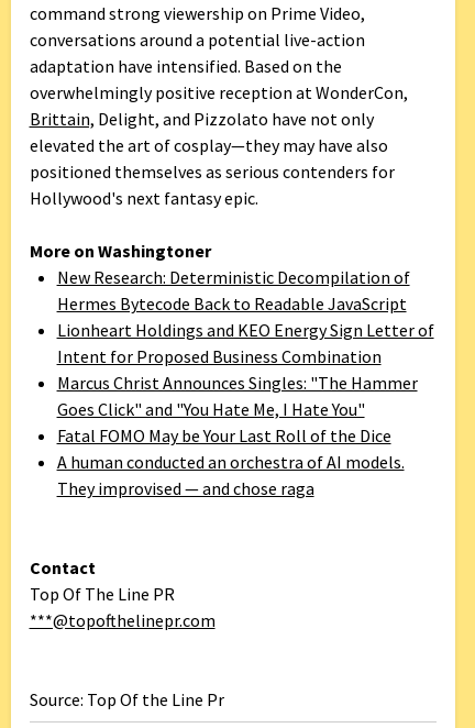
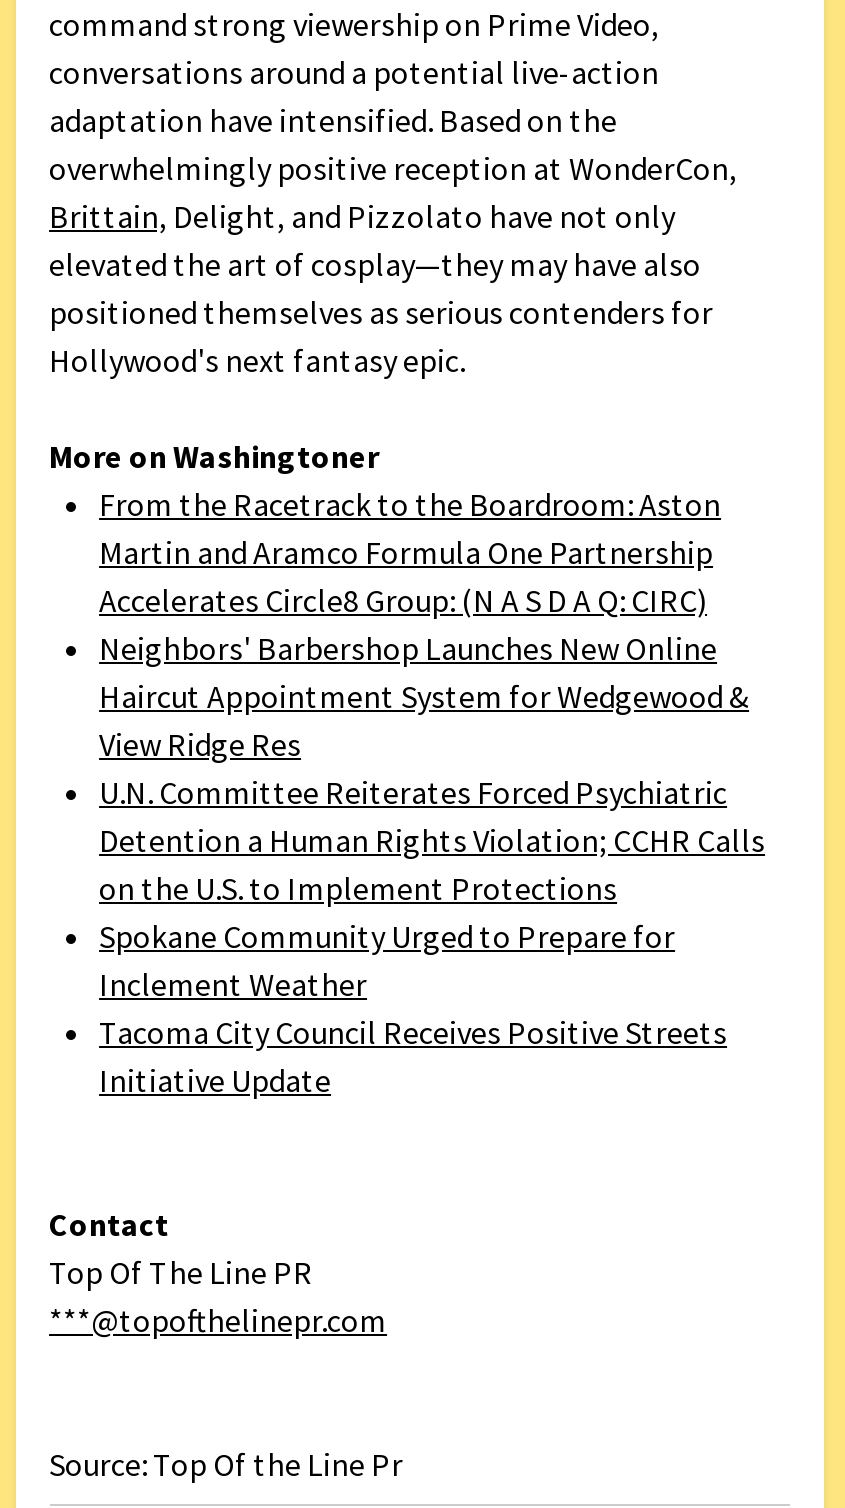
- New Research: Deterministic Decompilation of
- Hermes Bytecode Back to Readable JavaScript
- Lionheart Holdings and KEO Energy Sign Letter of
- Intent for Proposed Business Combination
- Marcus Christ Announces Singles: "The Hammer
- Goes Click" and "You Hate Me, I Hate You"
- Fatal FOMO May be Your Last Roll of the Dice
- A human conducted an orchestra of AI models.
- They improvised — and chose raga
+ From the Racetrack to the Boardroom: Aston
+ Martin and Aramco Formula One Partnership
+ Accelerates Circle8 Group: (N A S D A Q: CIRC)
+ Neighbors' Barbershop Launches New Online
+ Haircut Appointment System for Wedgewood &
+ View Ridge Res
+ U.N. Committee Reiterates Forced Psychiatric
+ Detention a Human Rights Violation; CCHR Calls
+ on the U.S. to Implement Protections
+ Spokane Community Urged to Prepare for
+ Inclement Weather
+ Tacoma City Council Receives Positive Streets
+ Initiative Update
